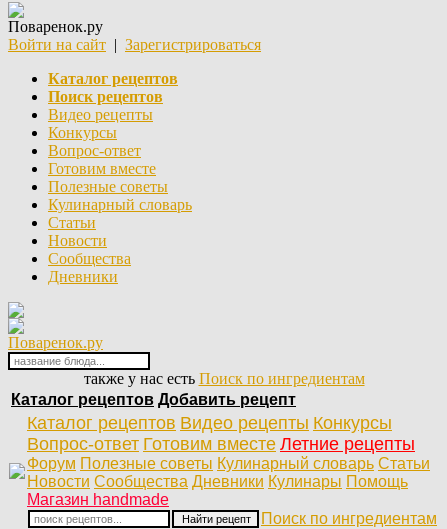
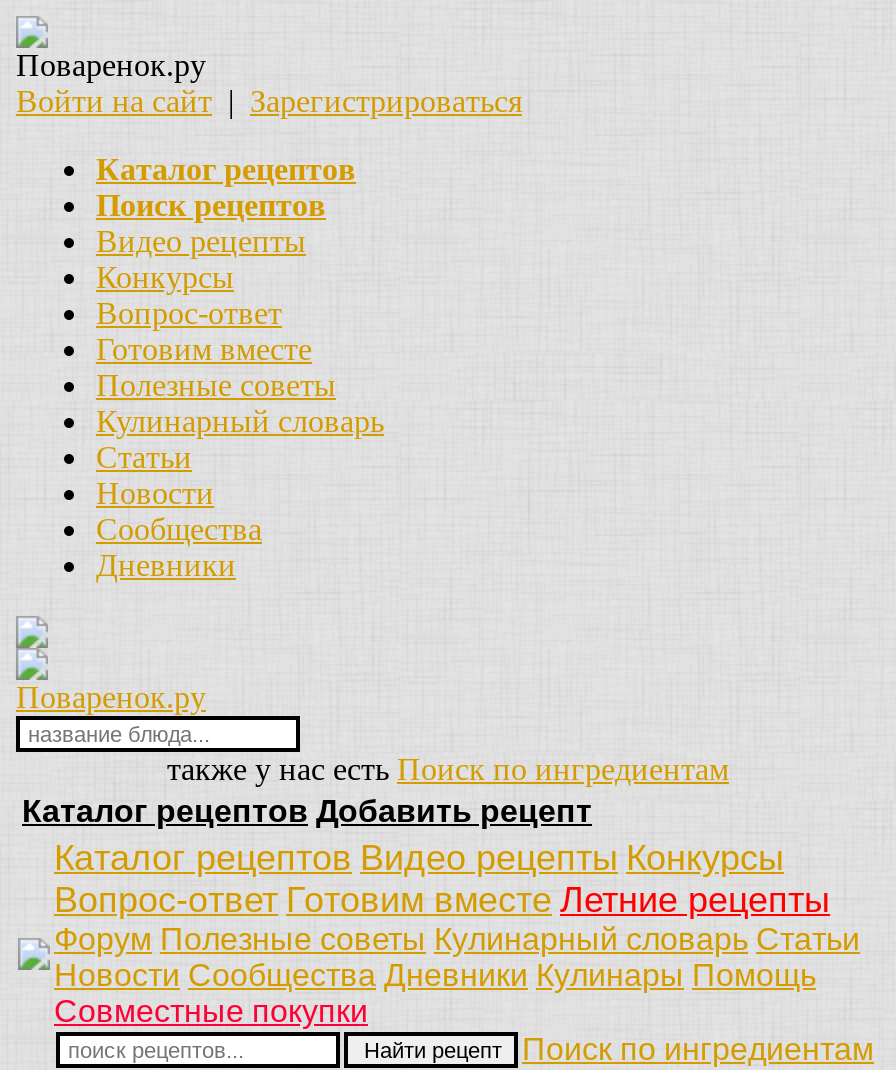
- Магазин handmade
+ Совместные покупки
